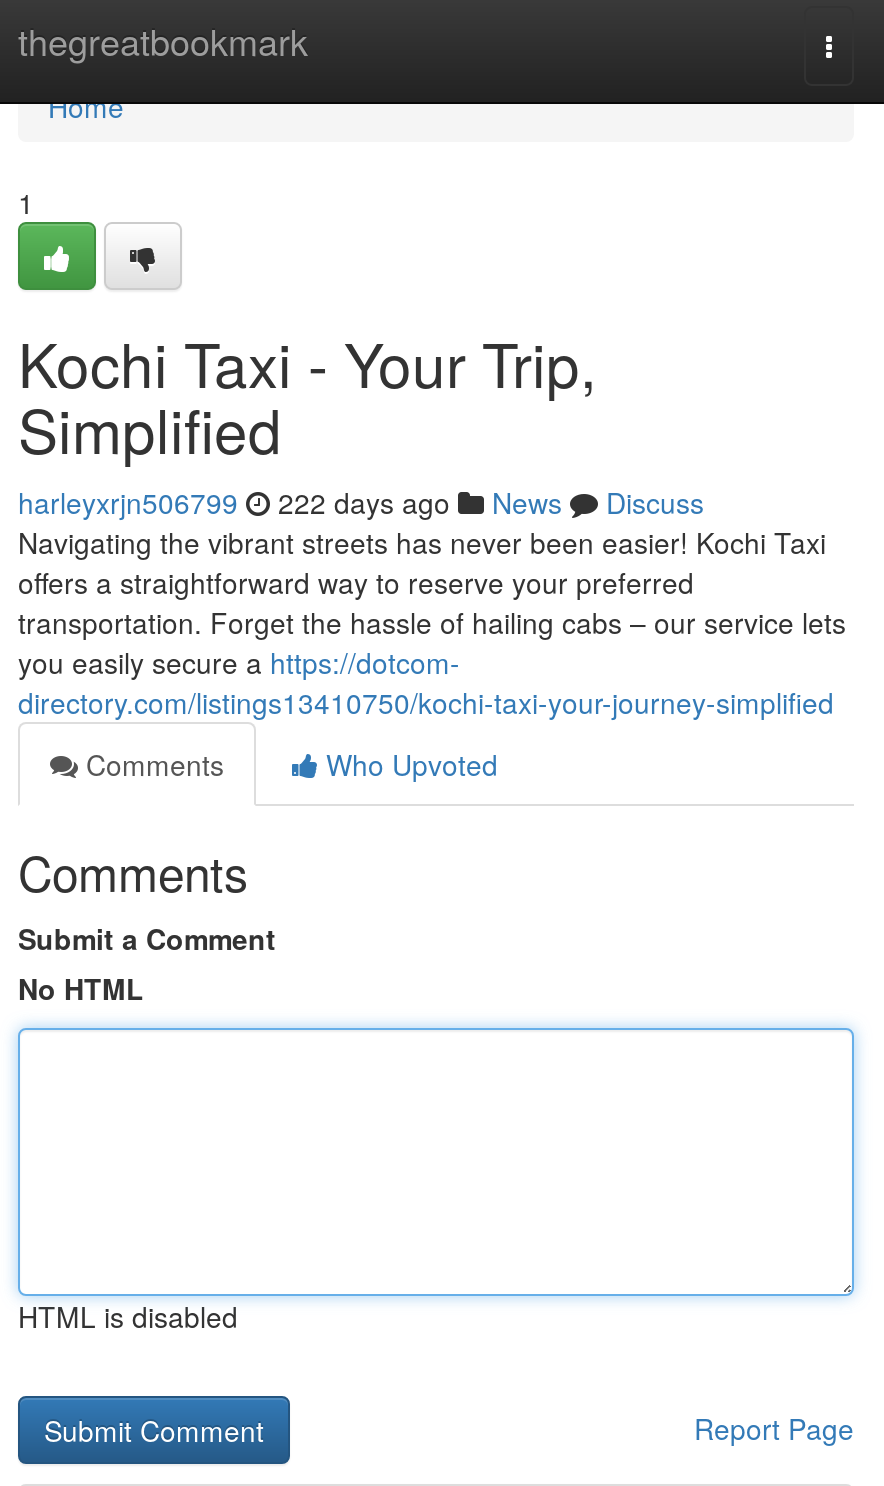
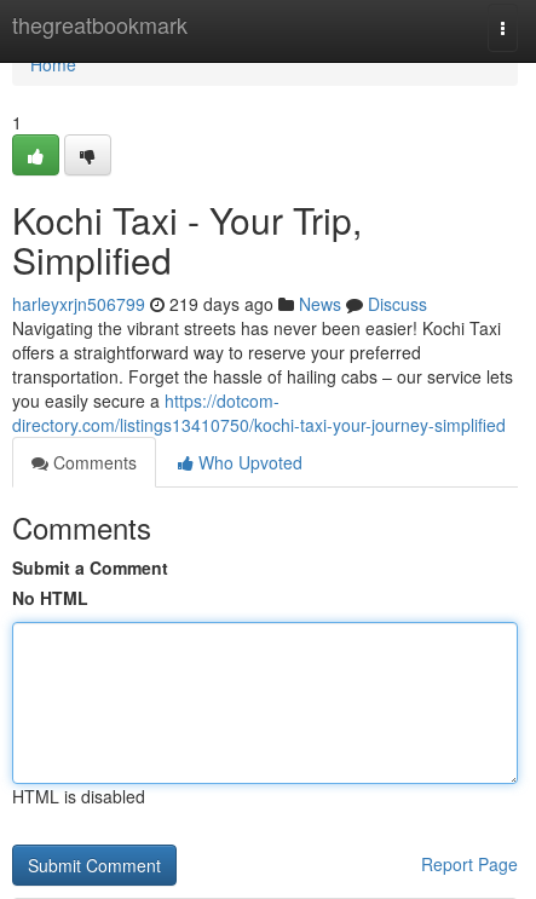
- harleyxrjn506799 222 days ago News Discuss
+ harleyxrjn506799 219 days ago News Discuss
